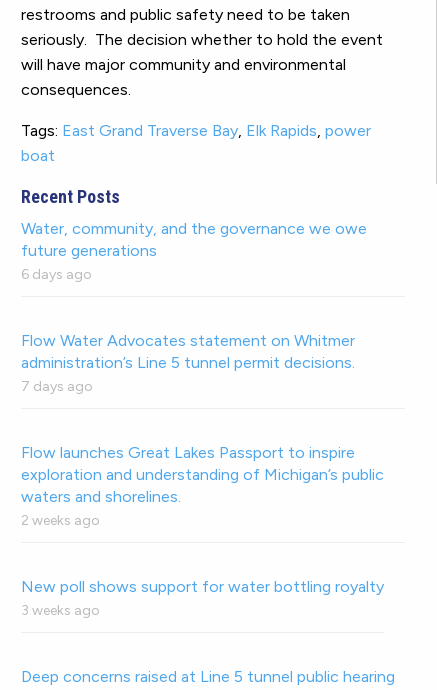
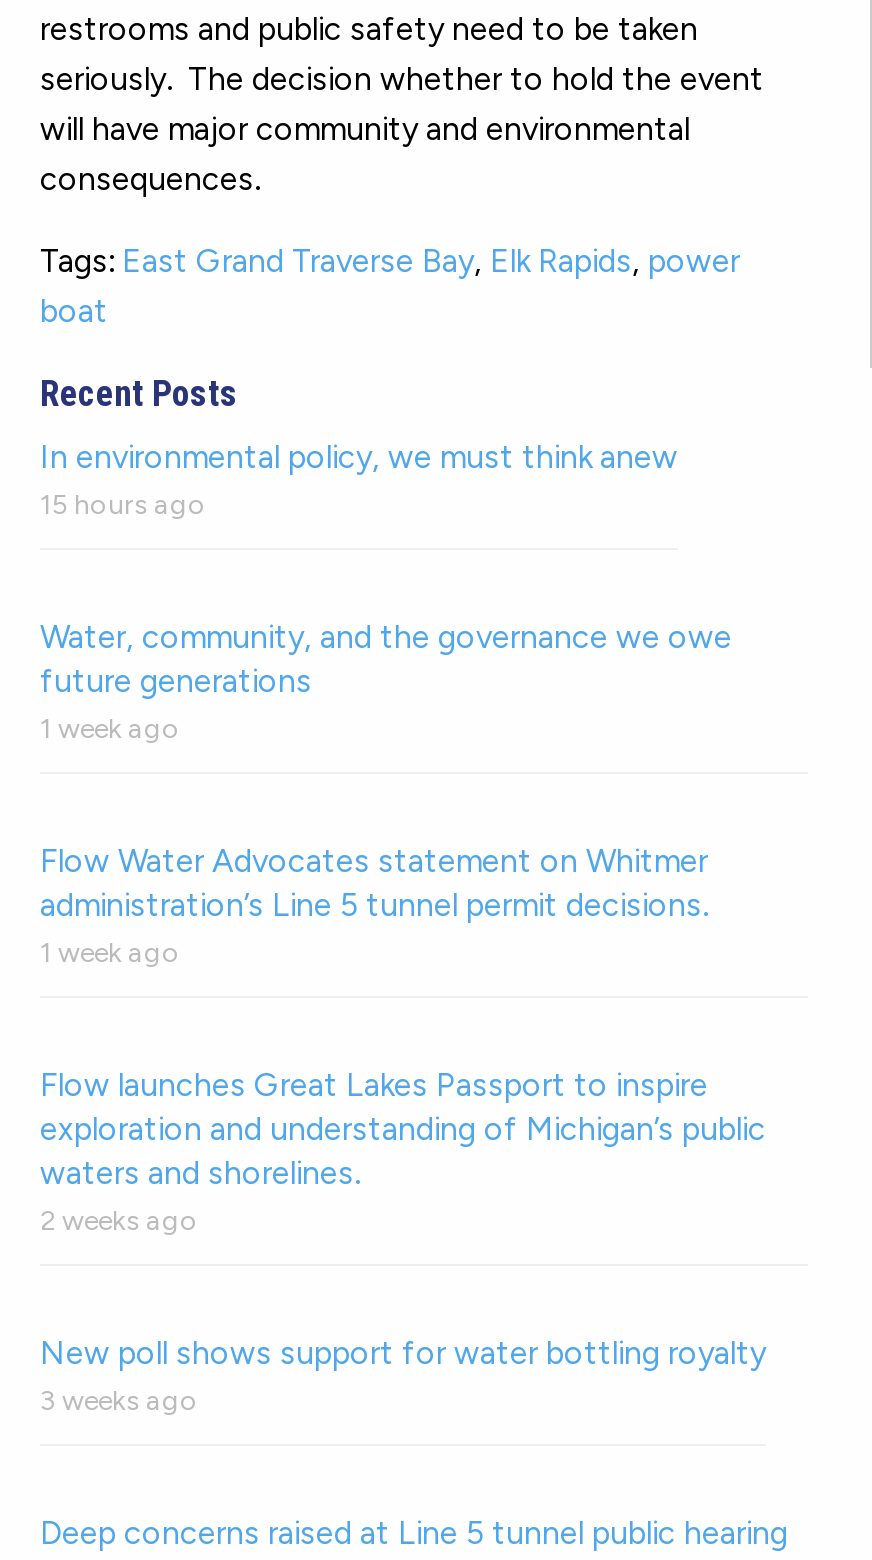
+ In environmental policy, we must think anew
+ 15 hours ago

- 6 days ago
+ 1 week ago

- 7 days ago
+ 1 week ago
